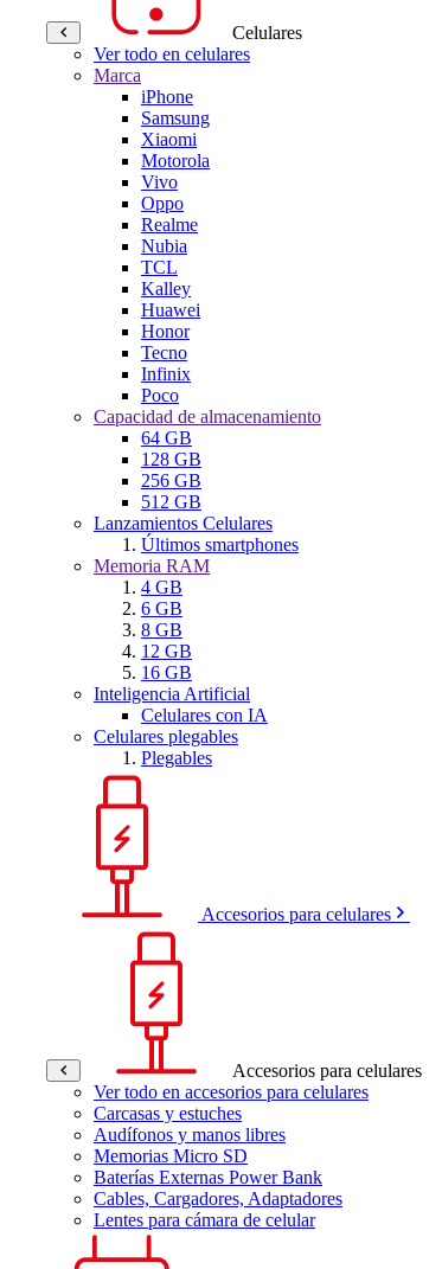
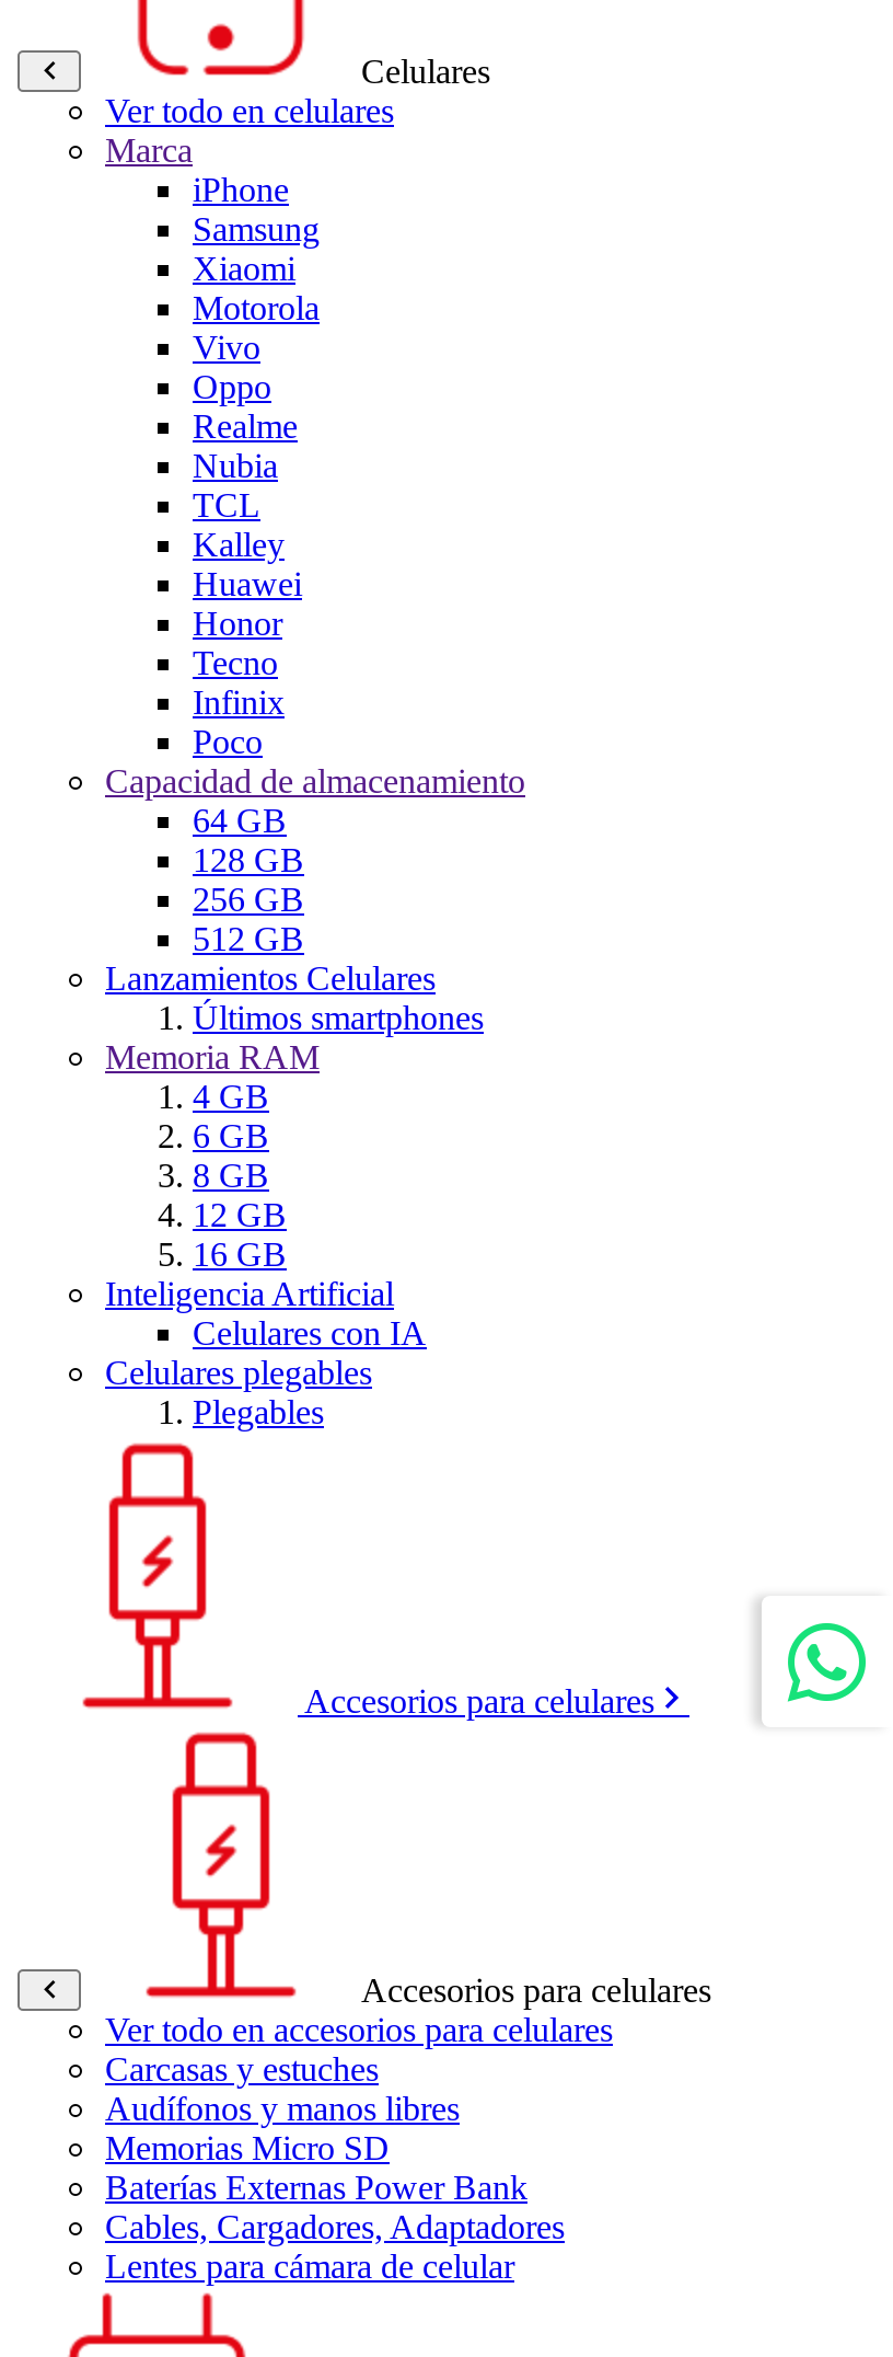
+ [image]
